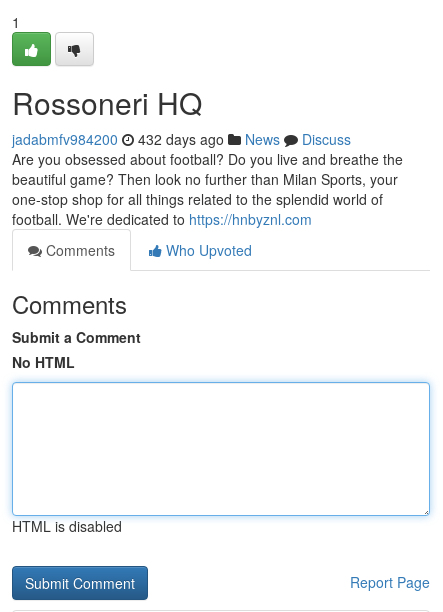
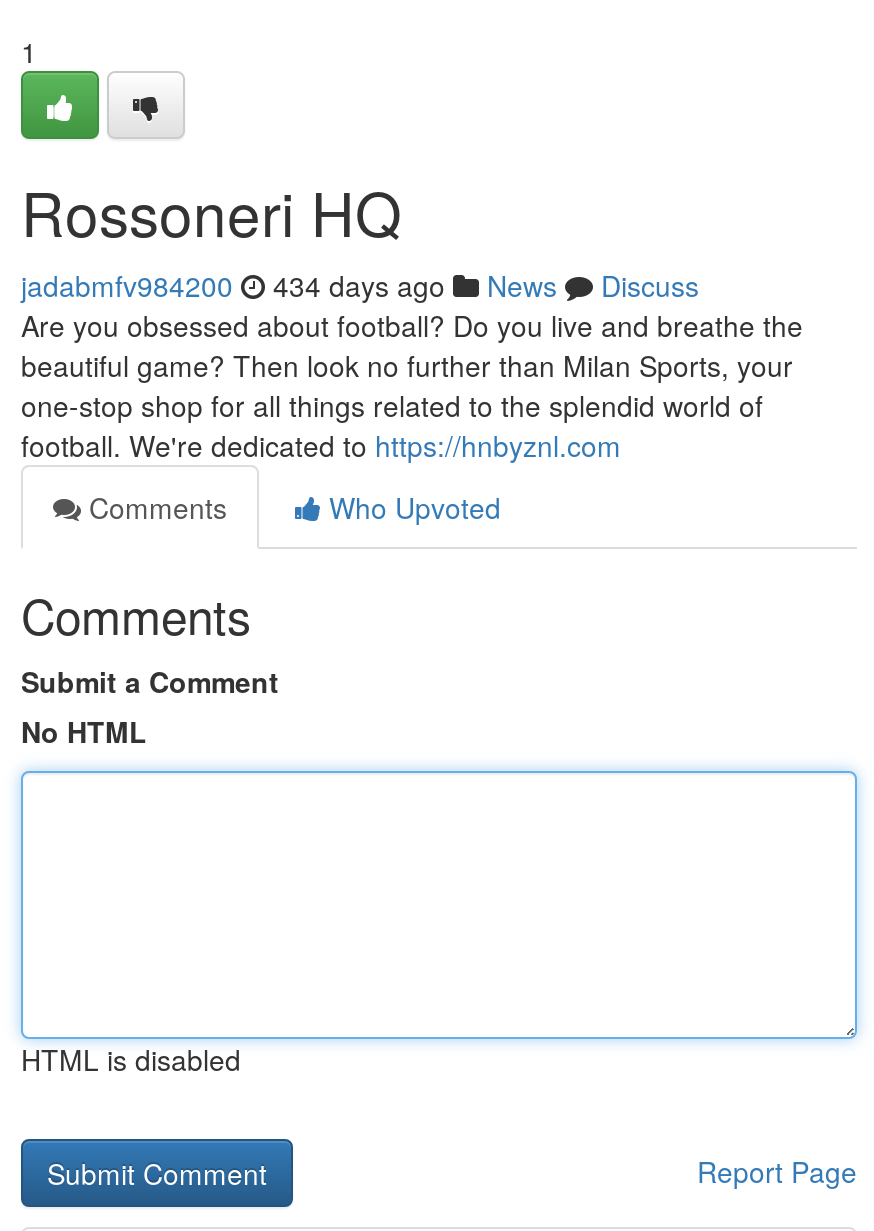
- jadabmfv984200 432 days ago News Discuss
+ jadabmfv984200 434 days ago News Discuss
